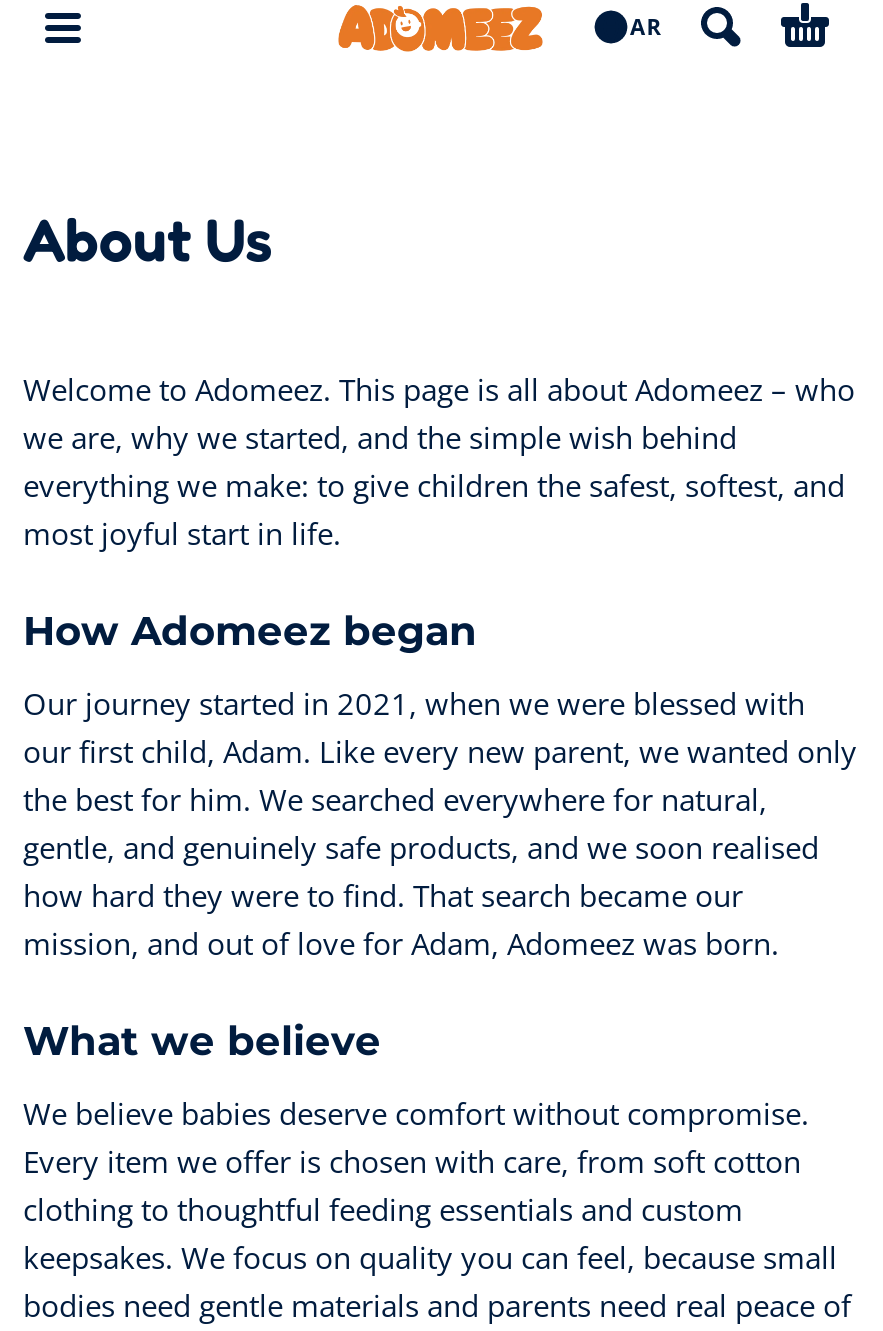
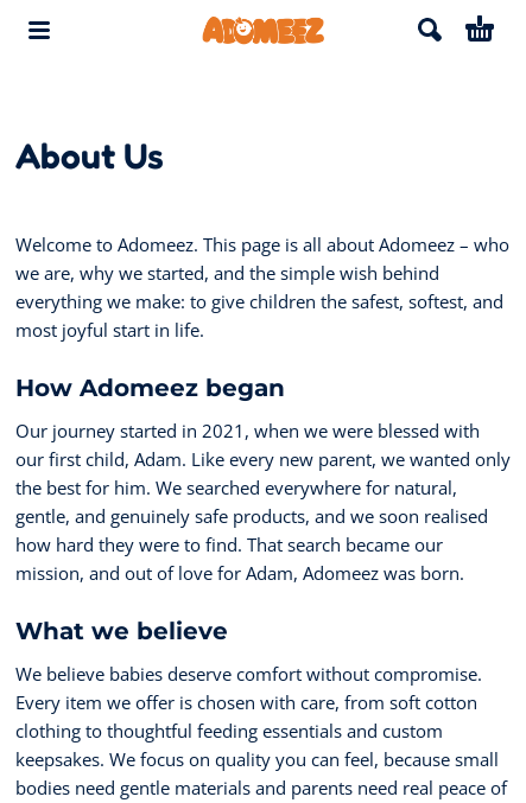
- AR
